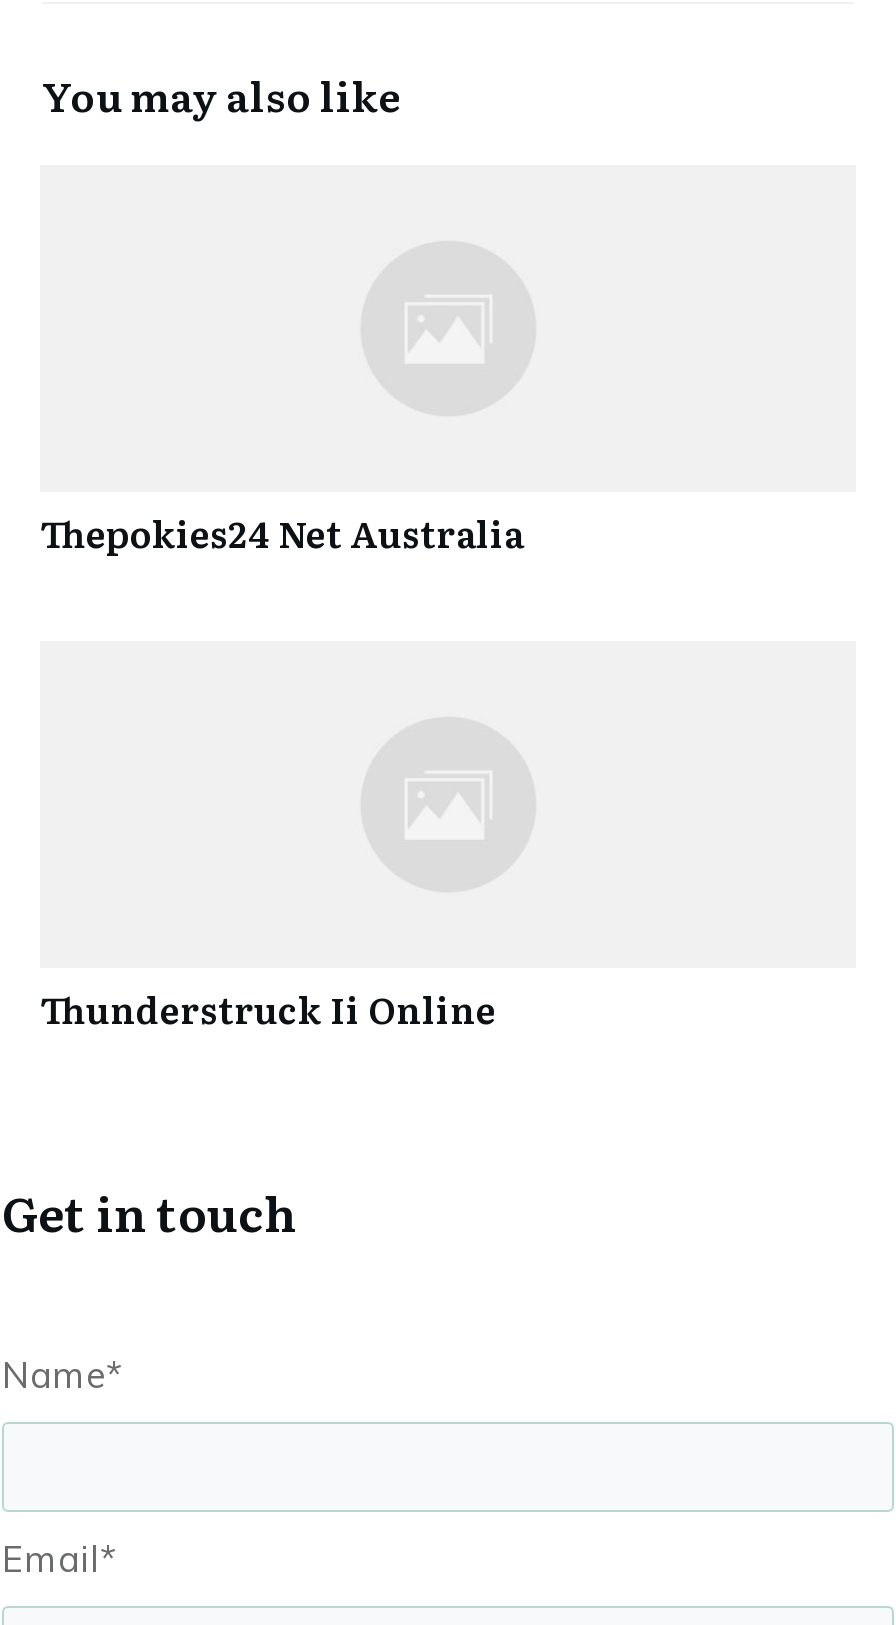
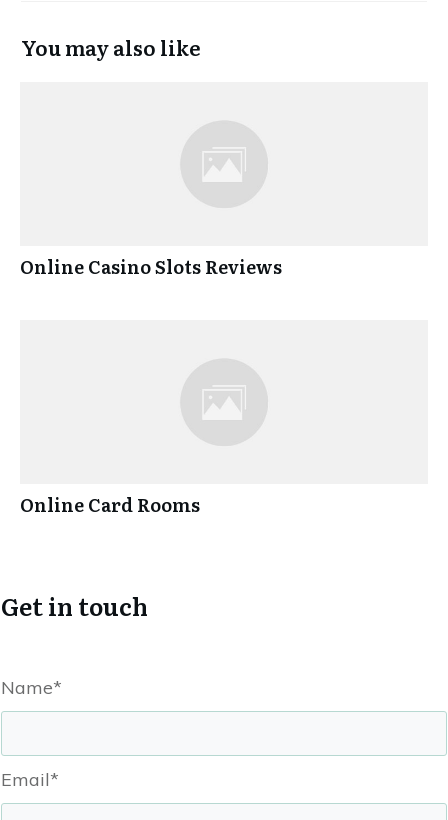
- Thepokies24 Net Australia
+ Online Casino Slots Reviews

- Thunderstruck Ii Online
+ Online Card Rooms
